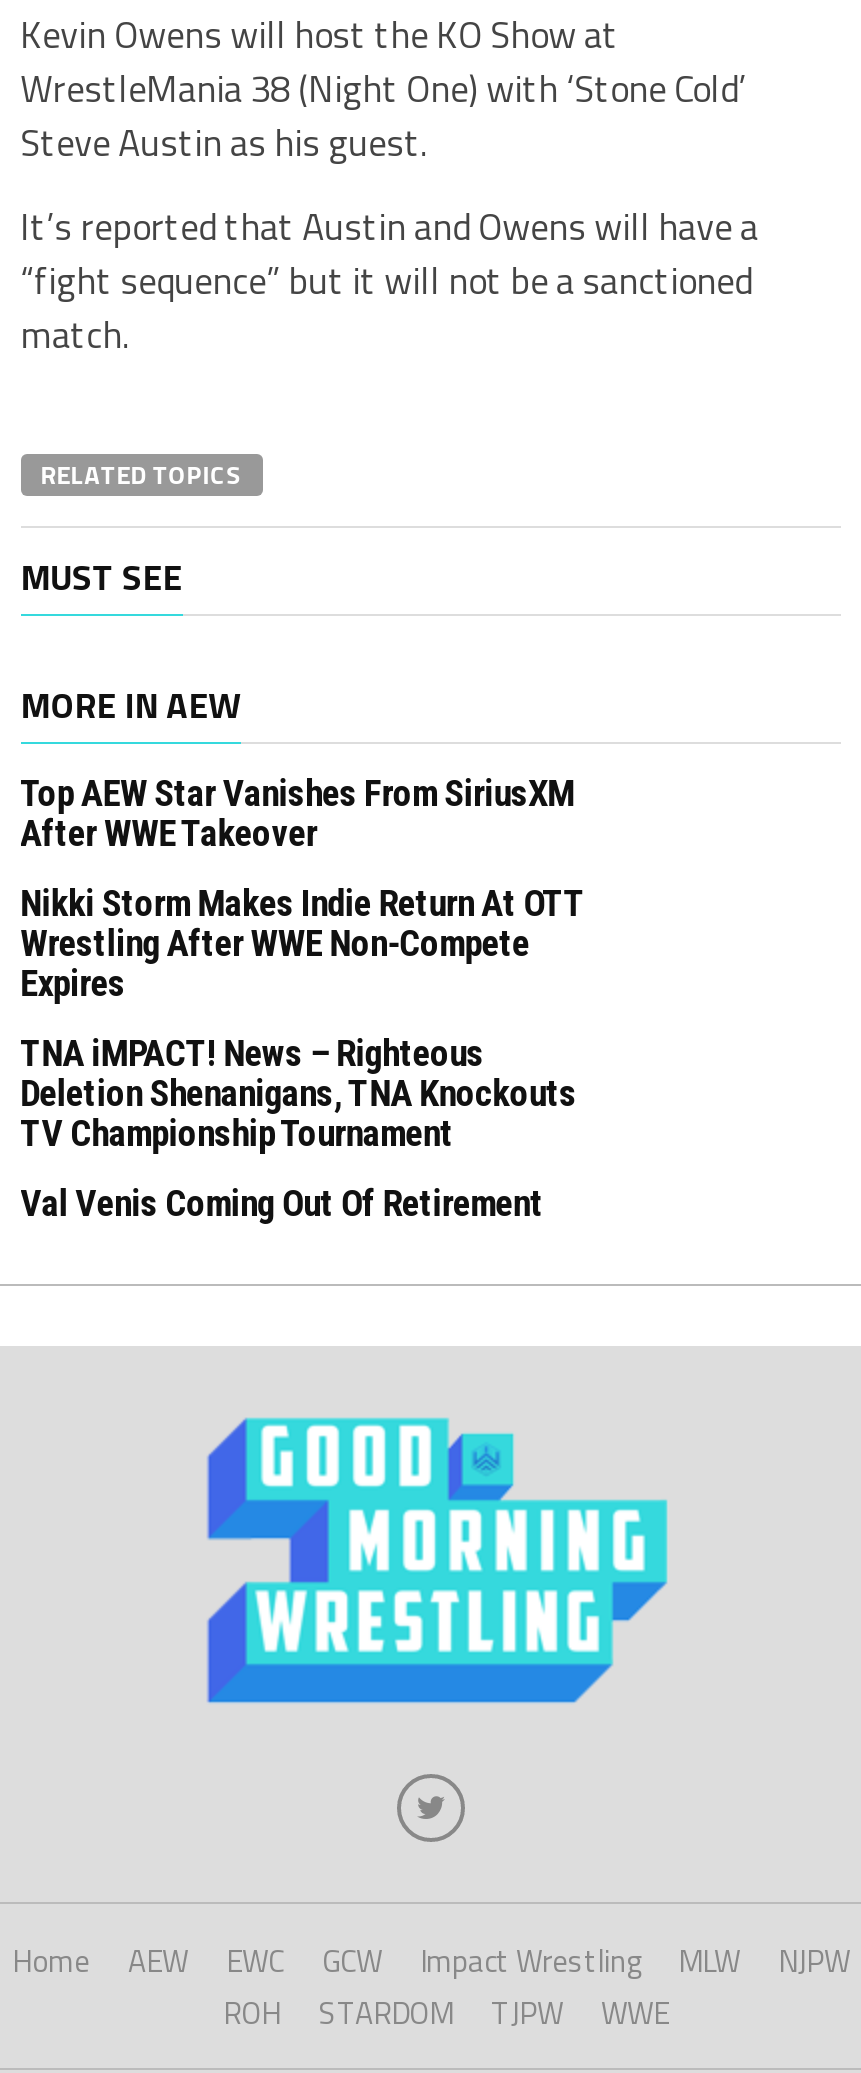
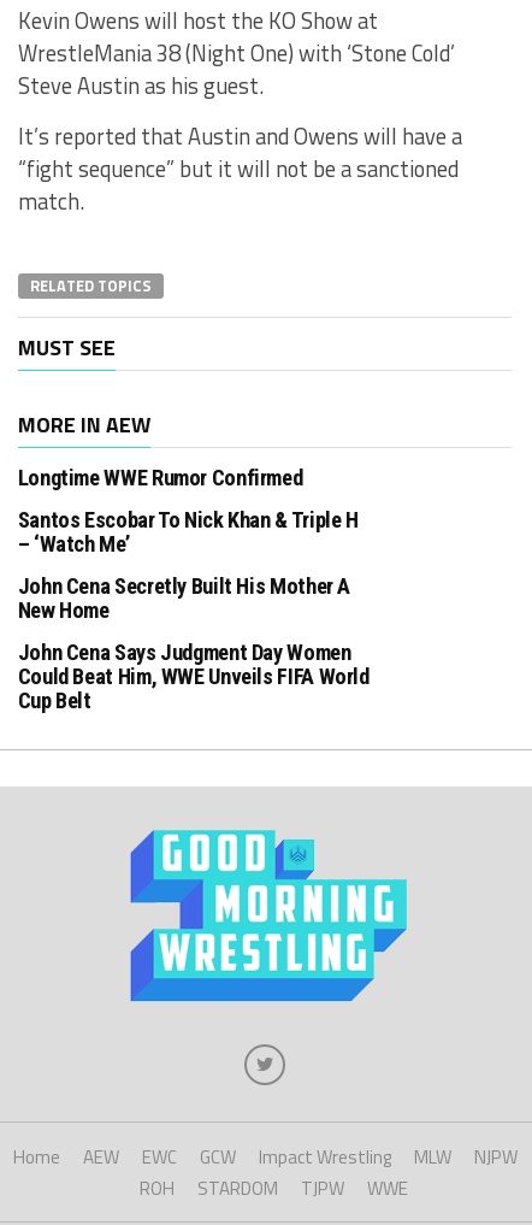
- Top AEW Star Vanishes From SiriusXM
- After WWE Takeover
+ Longtime WWE Rumor Confirmed

- Nikki Storm Makes Indie Return At OTT
- Wrestling After WWE Non-Compete
- Expires
+ Santos Escobar To Nick Khan & Triple H
+ – ‘Watch Me’

- TNA iMPACT! News – Righteous
- Deletion Shenanigans, TNA Knockouts
- TV Championship Tournament
+ John Cena Secretly Built His Mother A
+ New Home

- Val Venis Coming Out Of Retirement
+ John Cena Says Judgment Day Women
+ Could Beat Him, WWE Unveils FIFA World
+ Cup Belt
